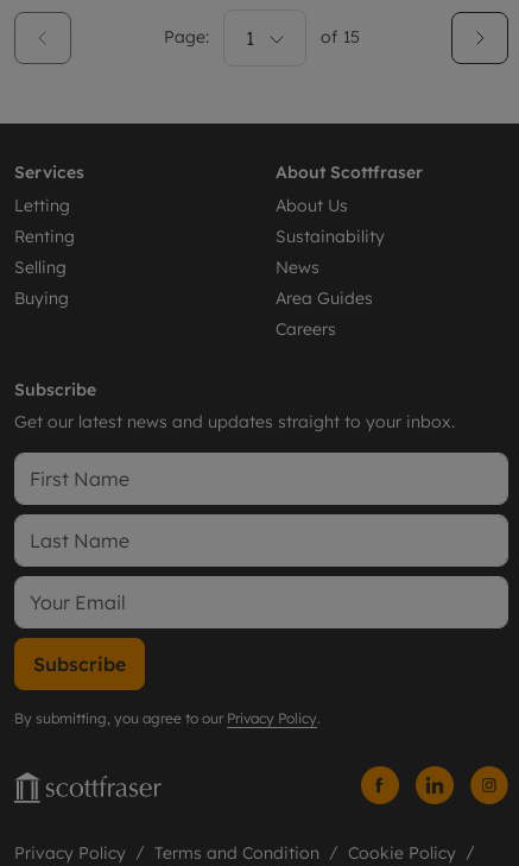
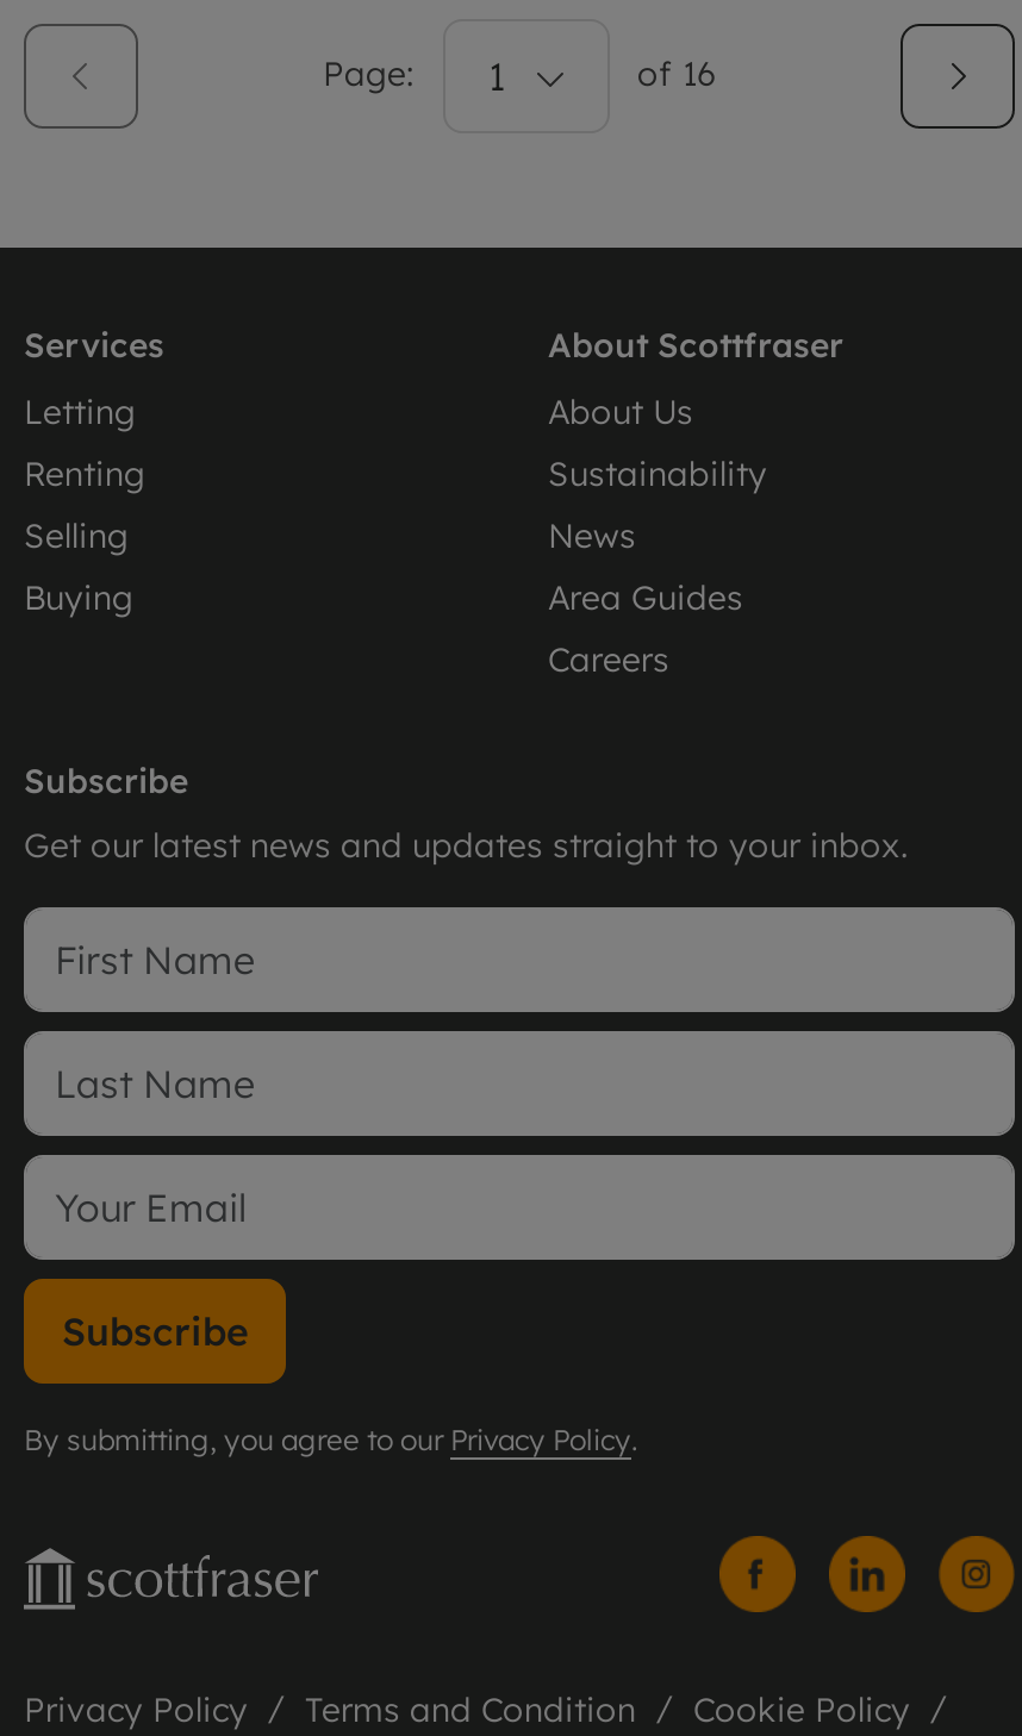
- of 15
+ of 16
